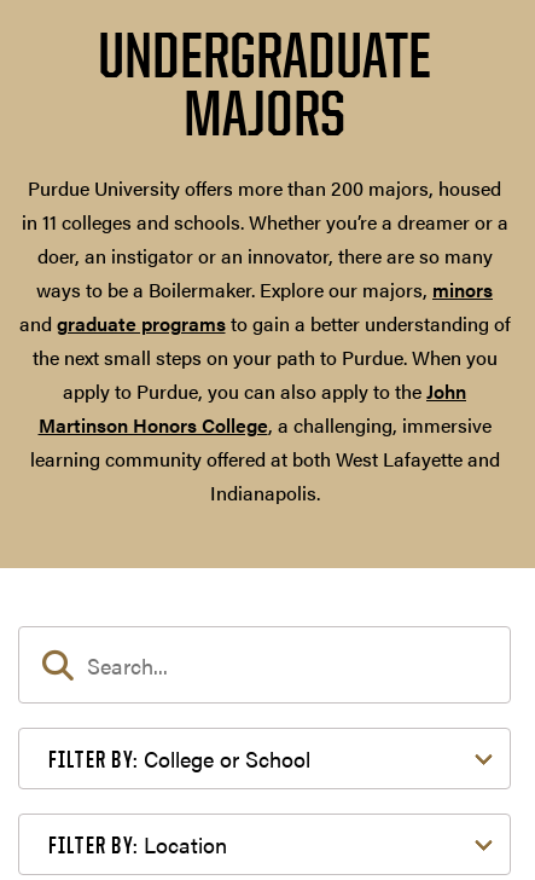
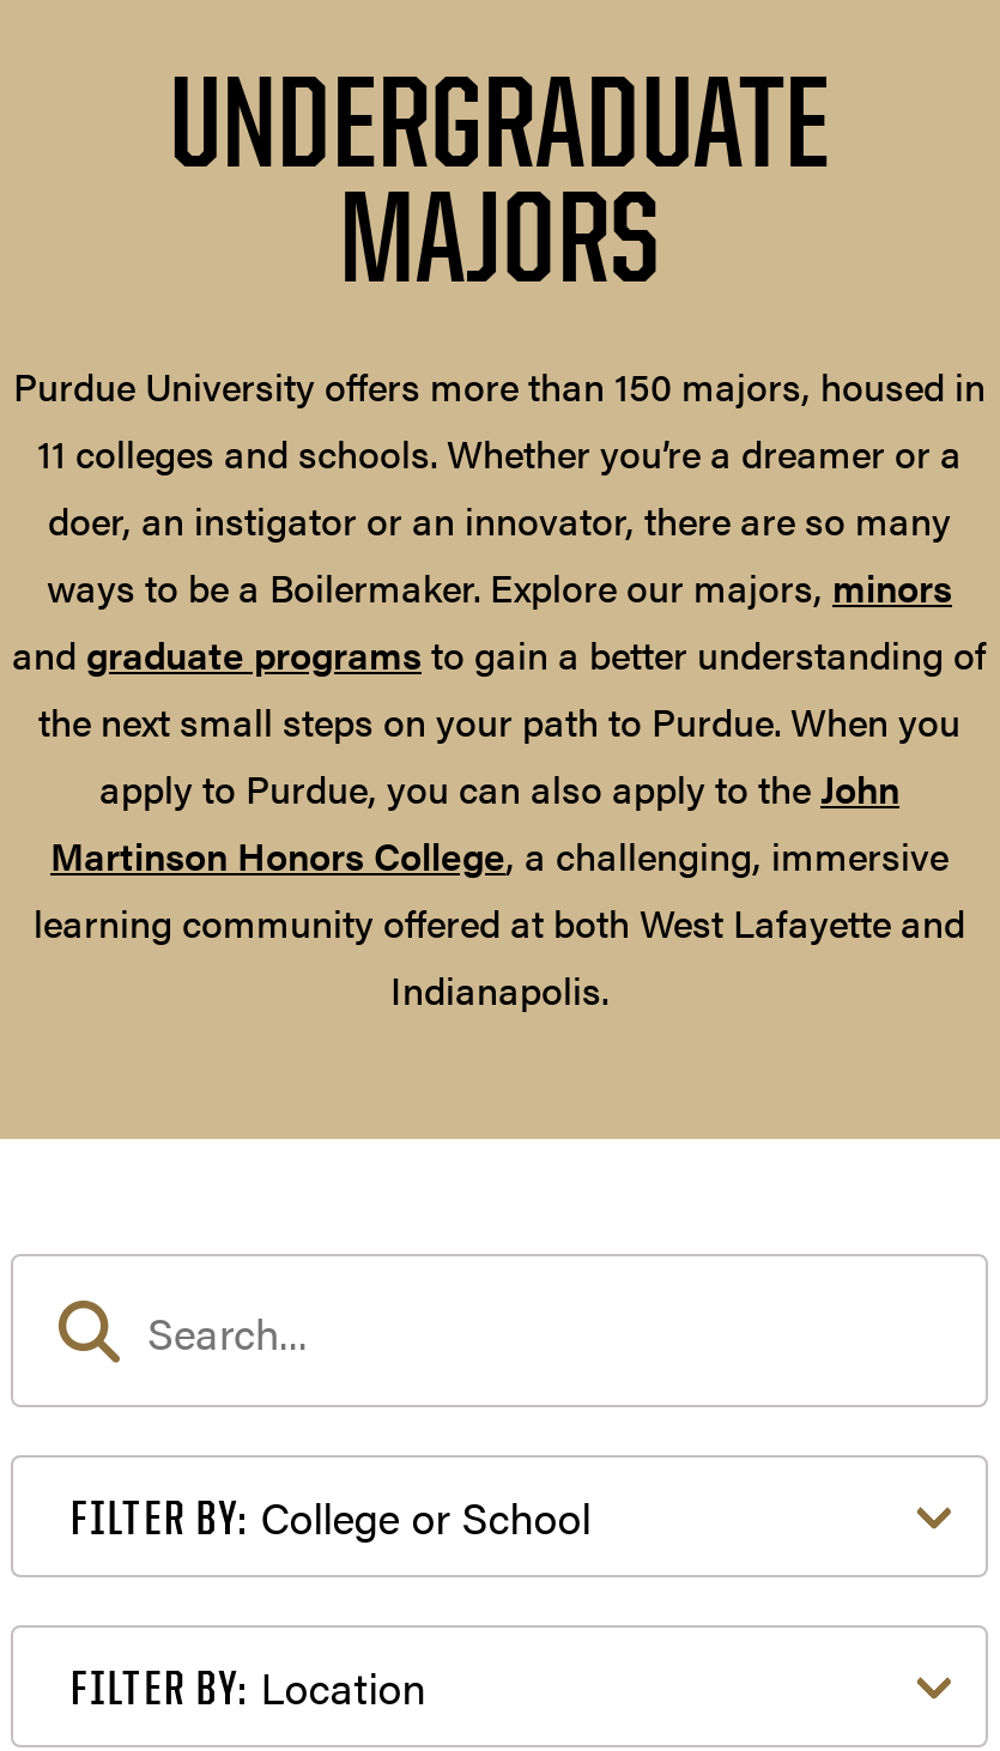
- Purdue University offers more than 200 majors, housed
- in 11 colleges and schools. Whether you’re a dreamer or a
+ Purdue University offers more than 150 majors, housed in
+ 11 colleges and schools. Whether you’re a dreamer or a
